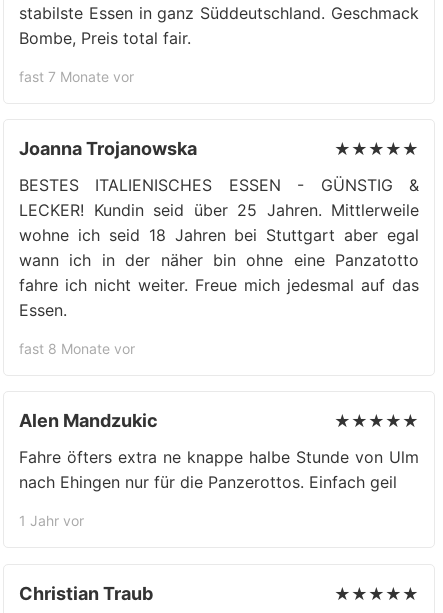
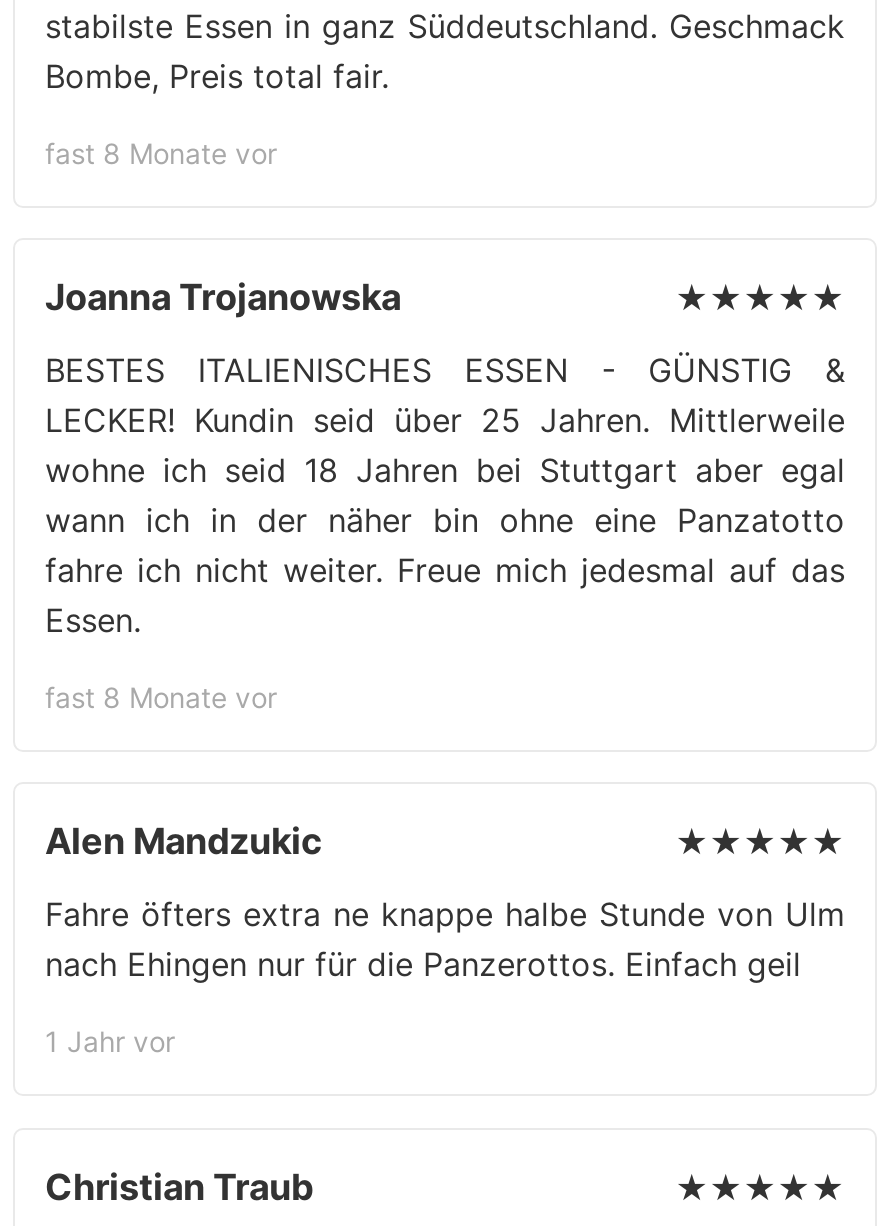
- fast 7 Monate vor
+ fast 8 Monate vor
